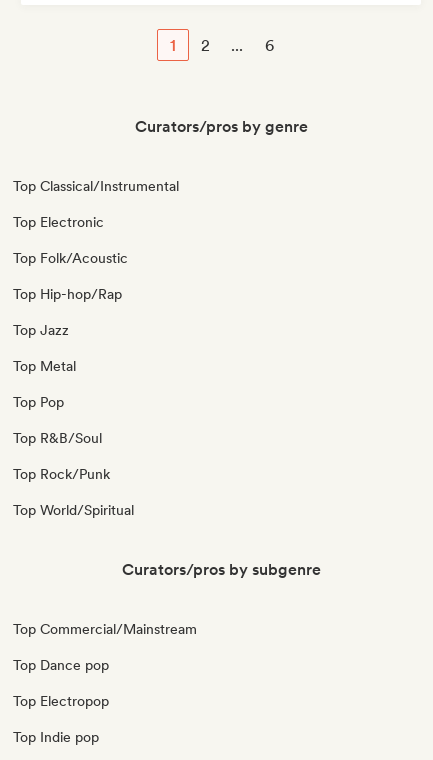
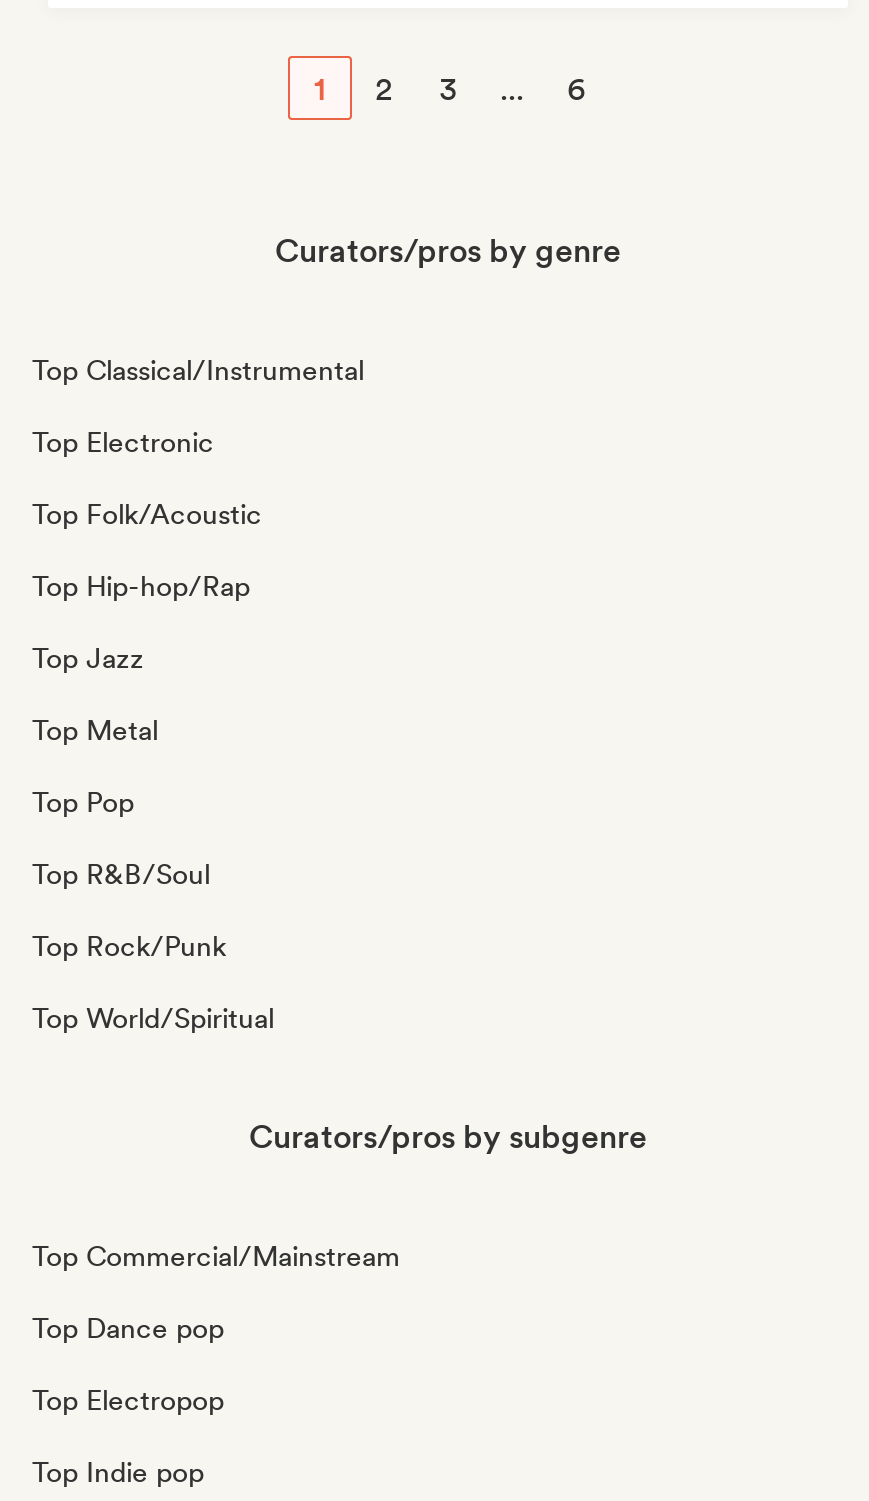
+ 3
